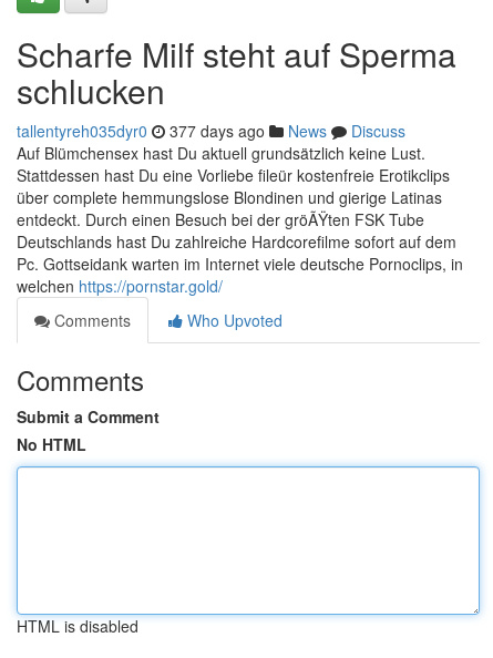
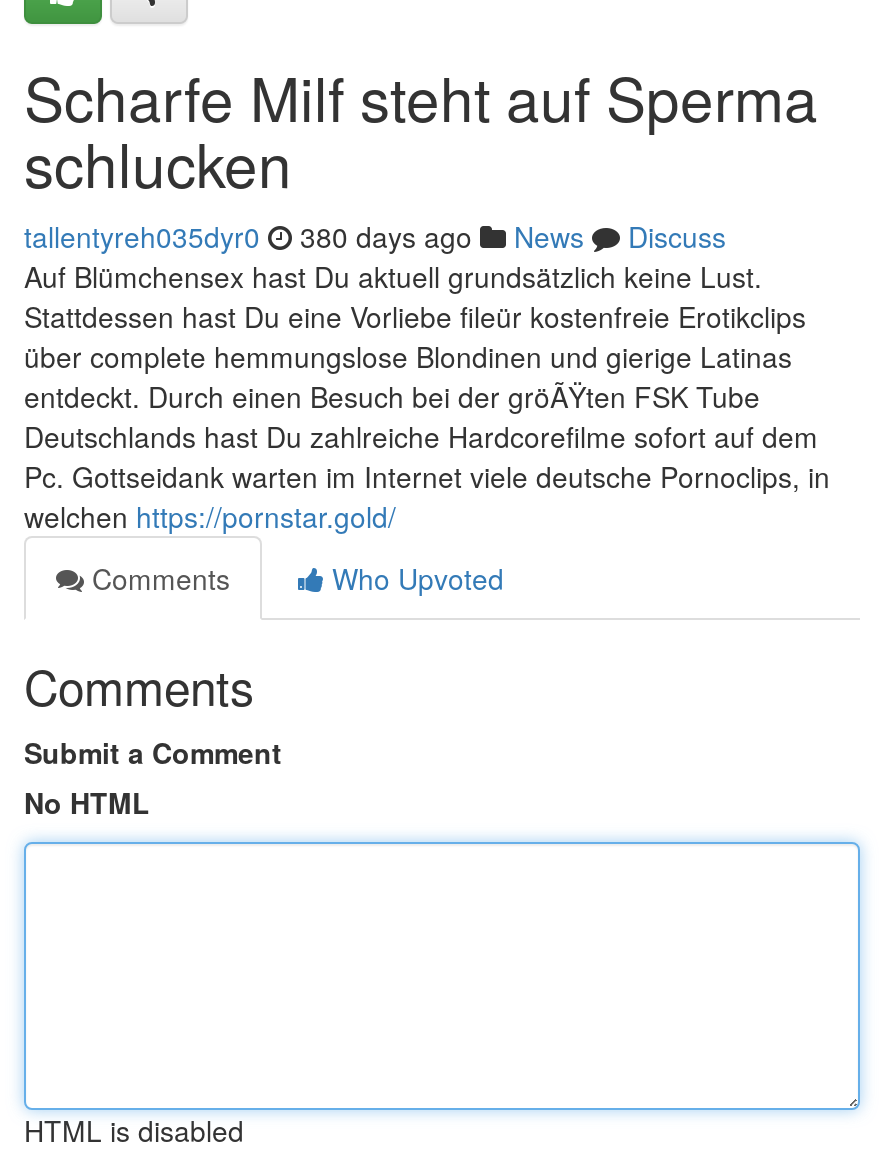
- tallentyreh035dyr0 377 days ago News Discuss
+ tallentyreh035dyr0 380 days ago News Discuss
